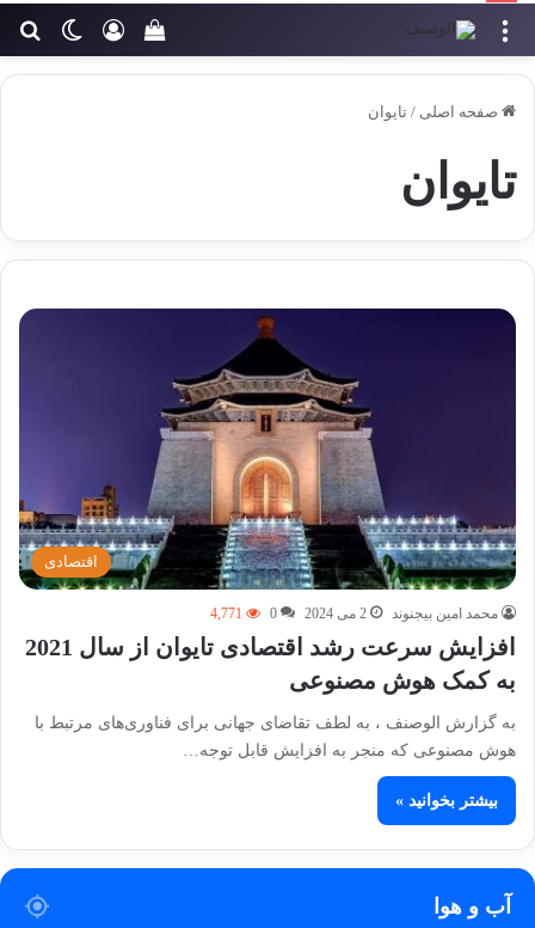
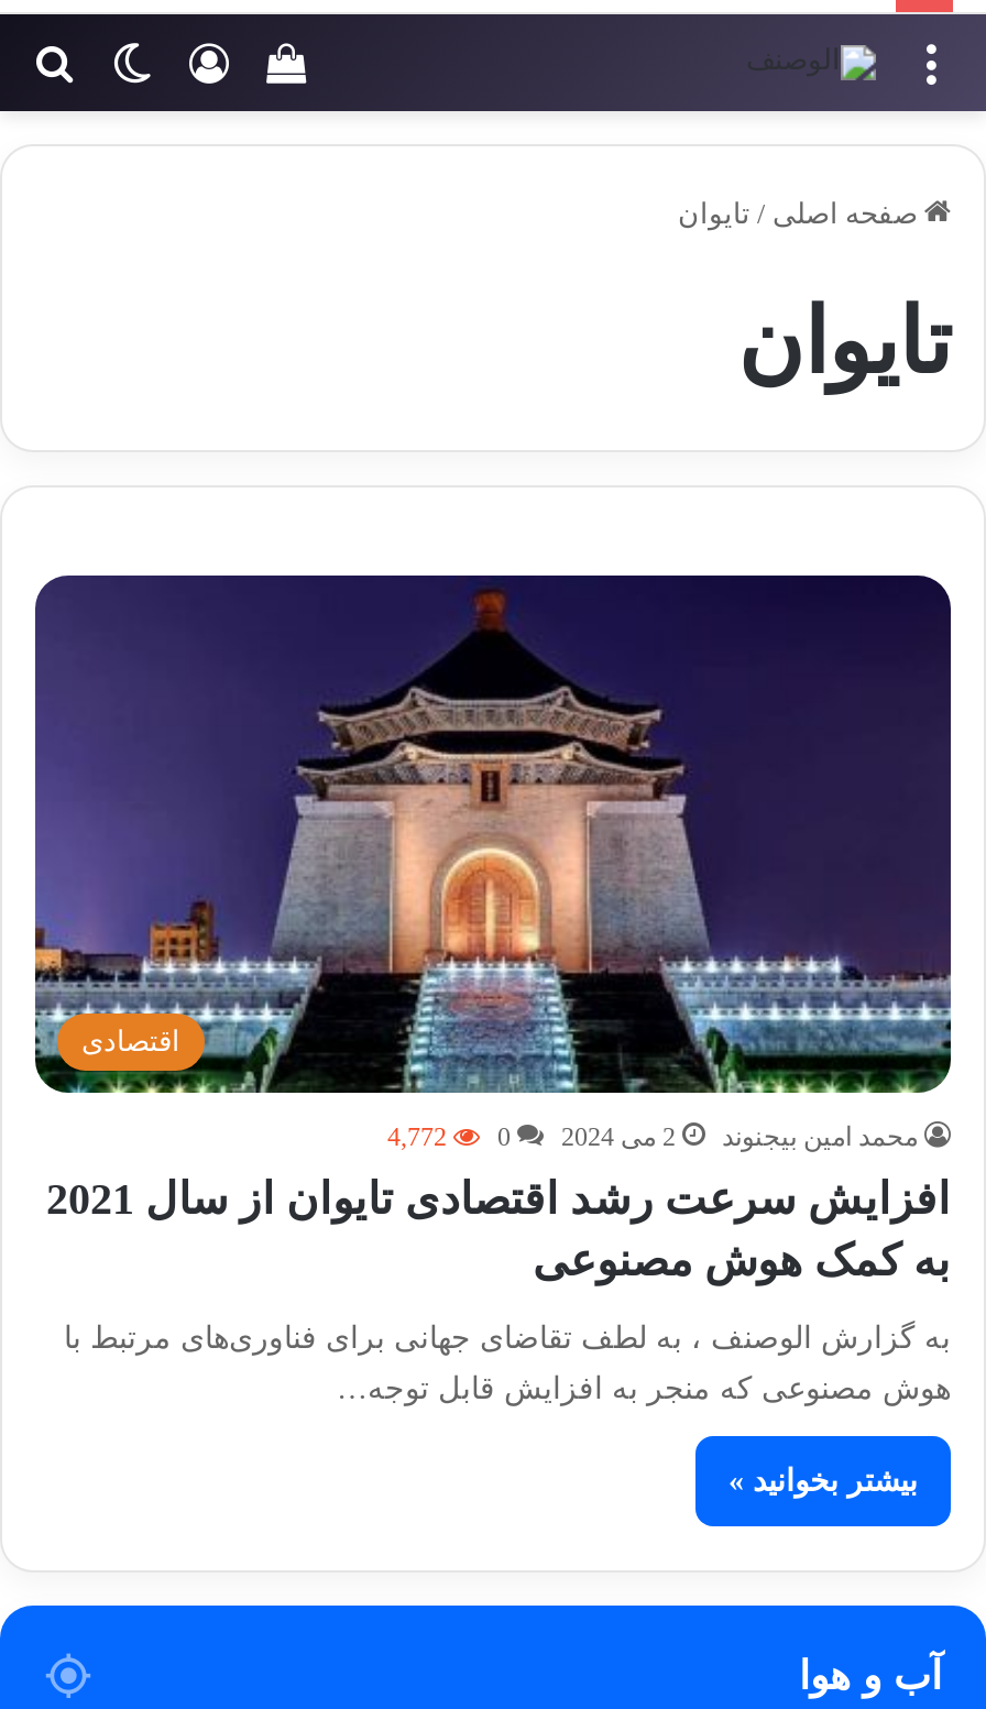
- 4,771 0
+ 4,772 0
